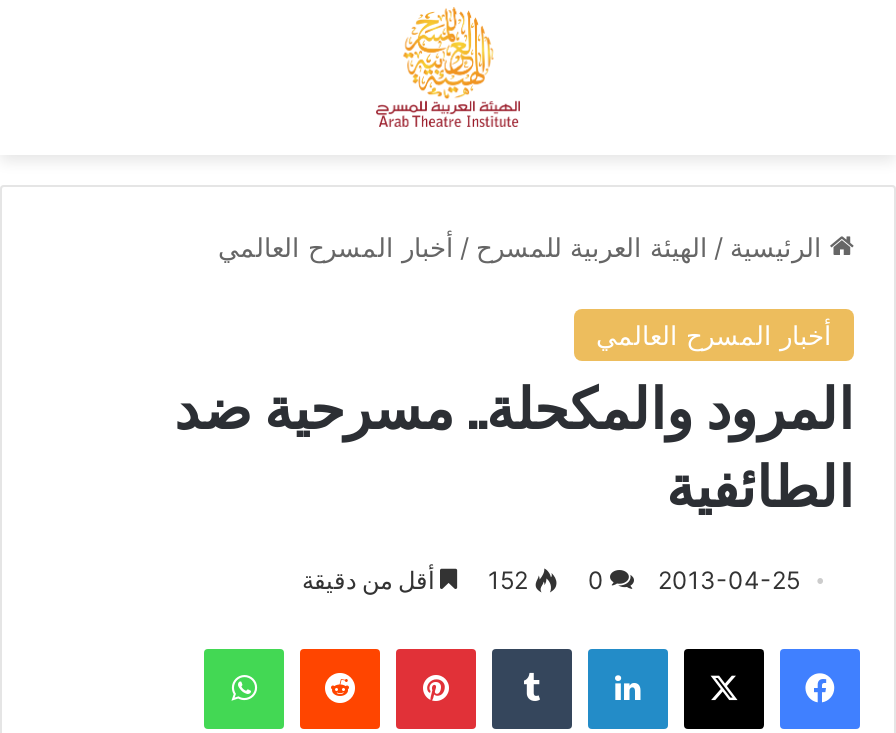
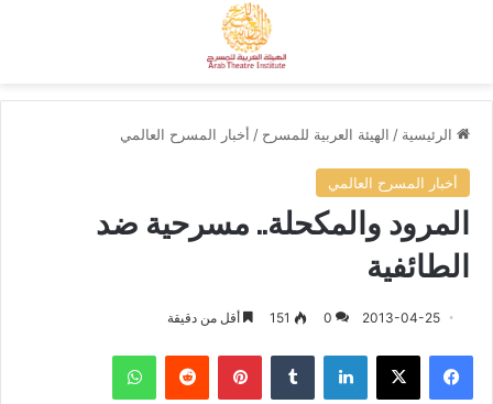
- 152
+ 151
